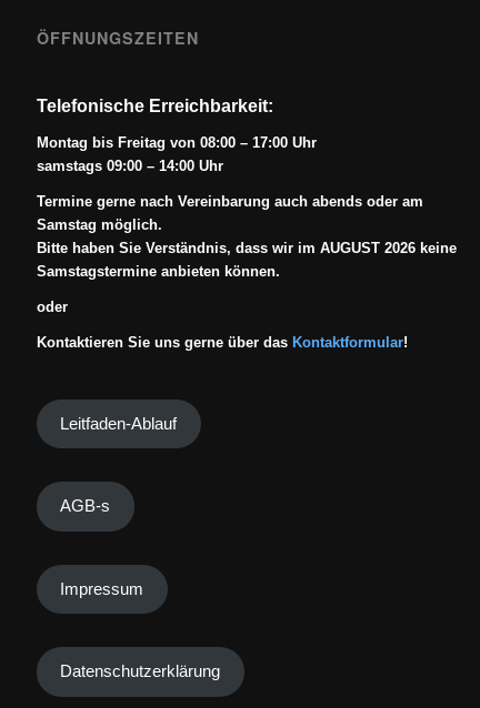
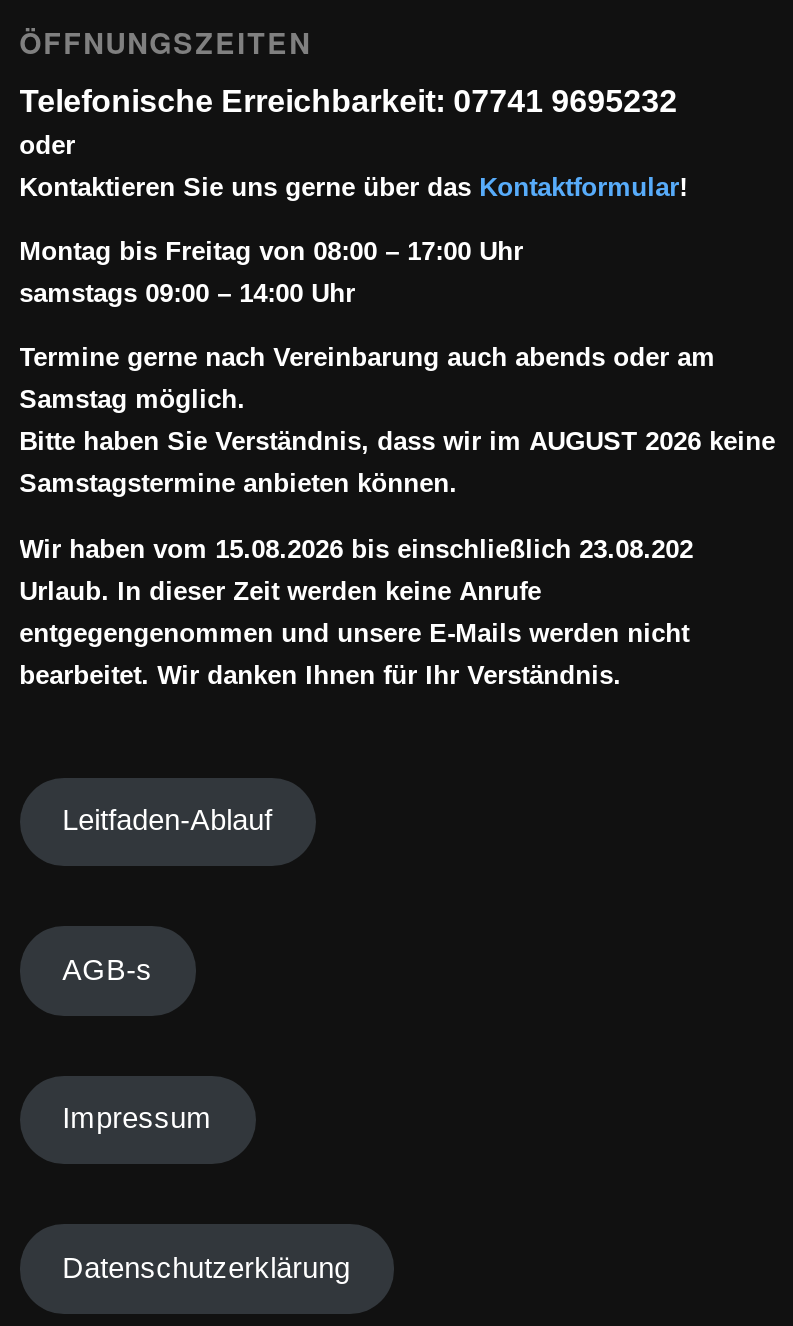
- Telefonische Erreichbarkeit:
+ Telefonische Erreichbarkeit: 07741 9695232

+ Wir haben vom 15.08.2026 bis einschließlich 23.08.202
+ Urlaub. In dieser Zeit werden keine Anrufe
+ entgegengenommen und unsere E-Mails werden nicht
+ bearbeitet. Wir danken Ihnen für Ihr Verständnis.

moved up: oder | Kontaktieren Sie uns gerne über das Kontaktformular!
